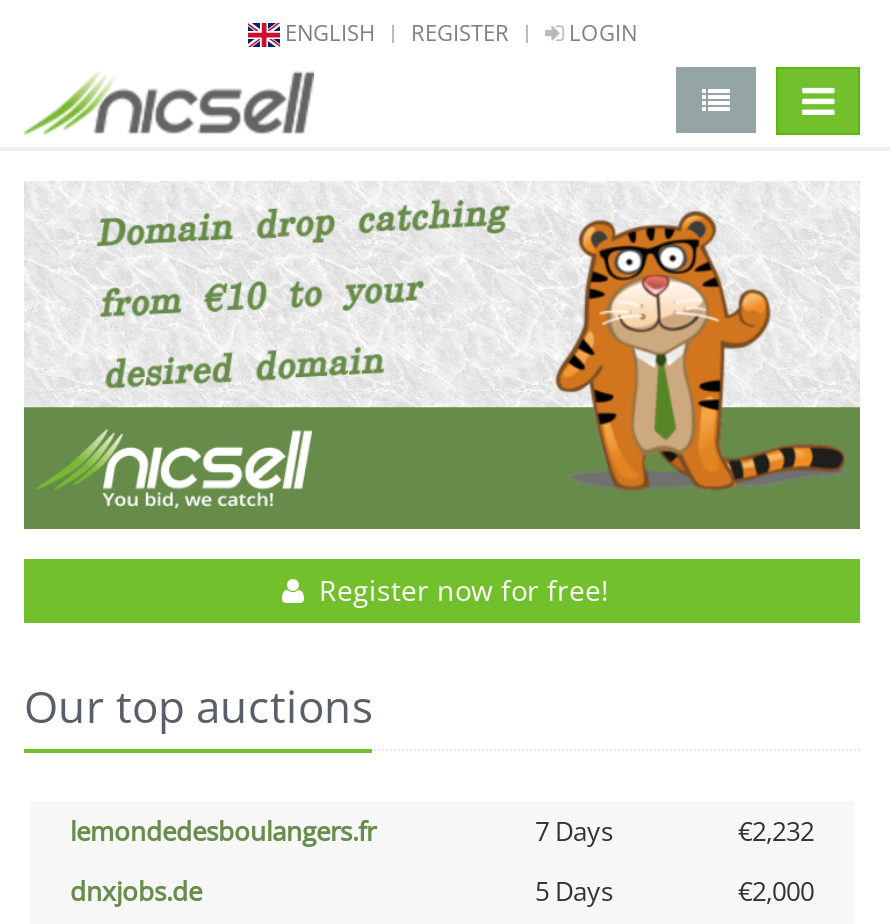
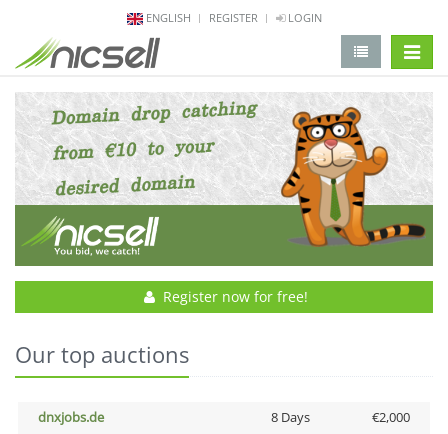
- lemondedesboulangers.fr
- 7 Days
- €2,232

- 5 Days
+ 8 Days
